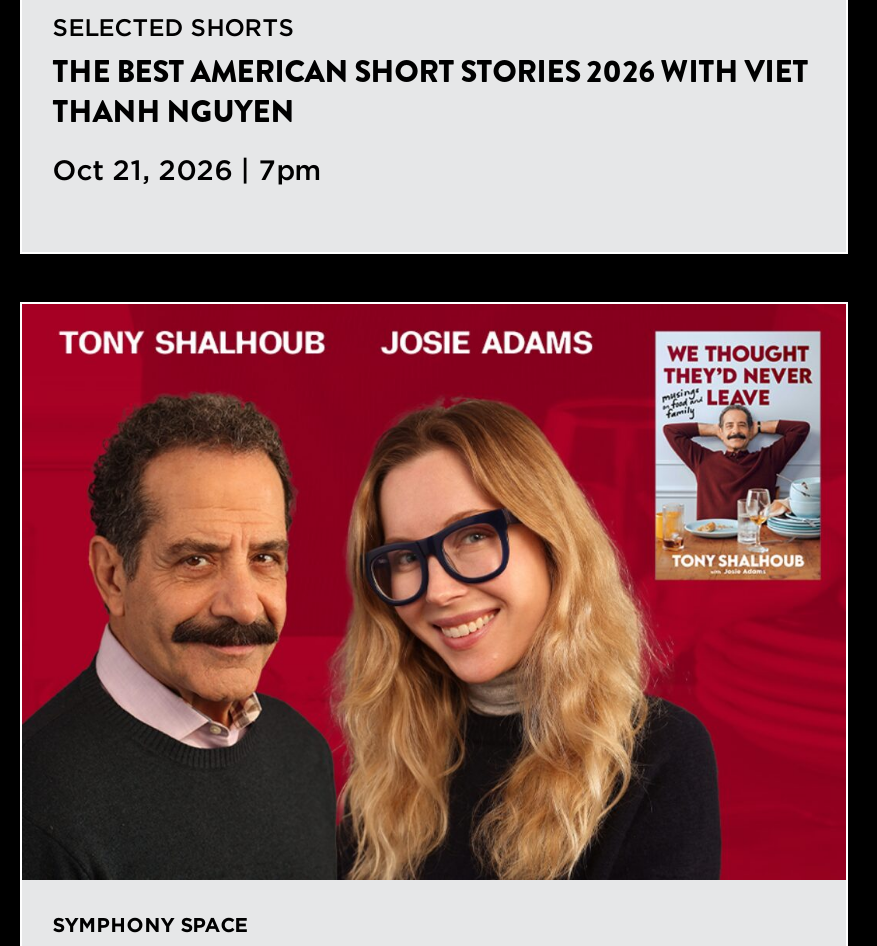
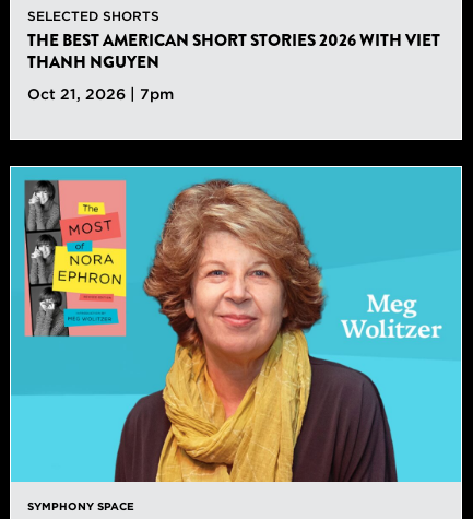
- [image]
+ [image]
